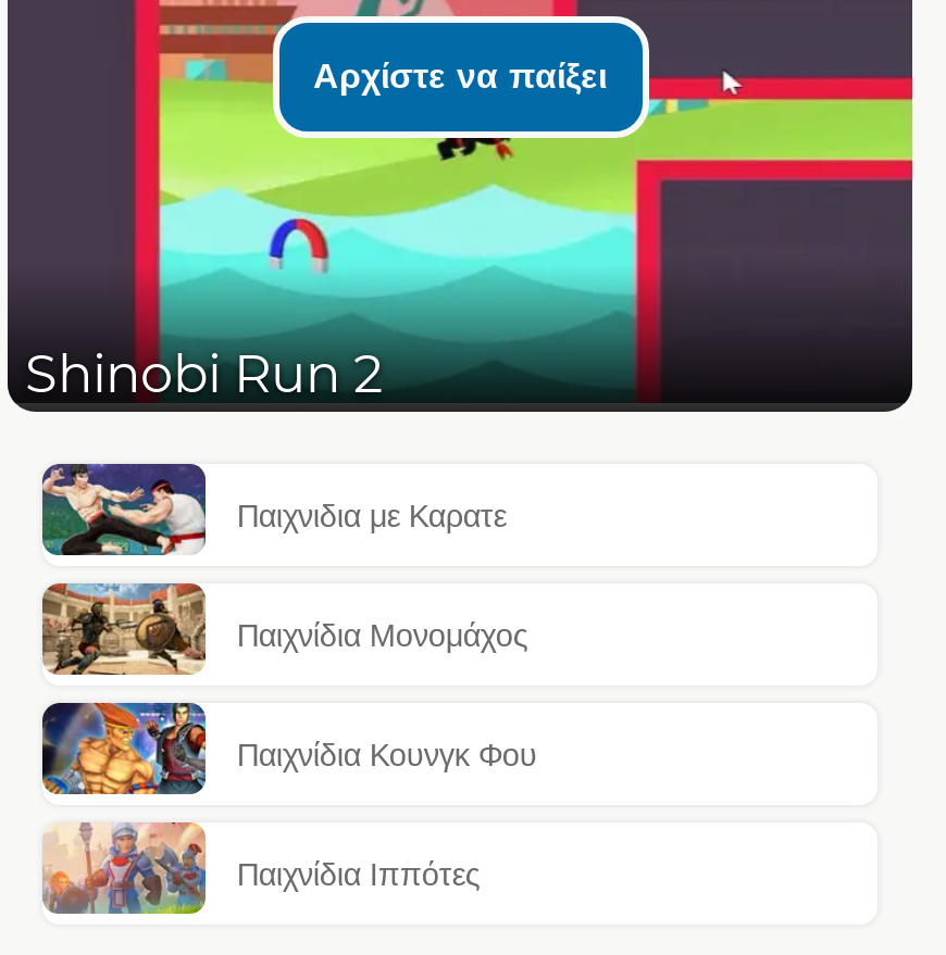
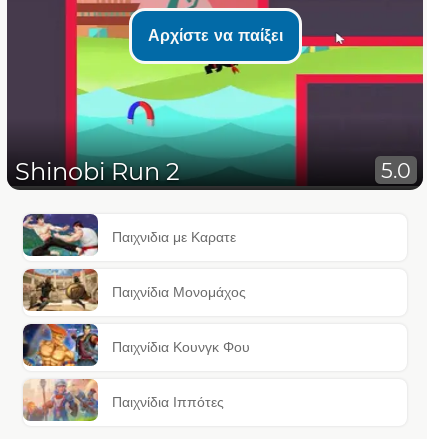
+ 5.0
